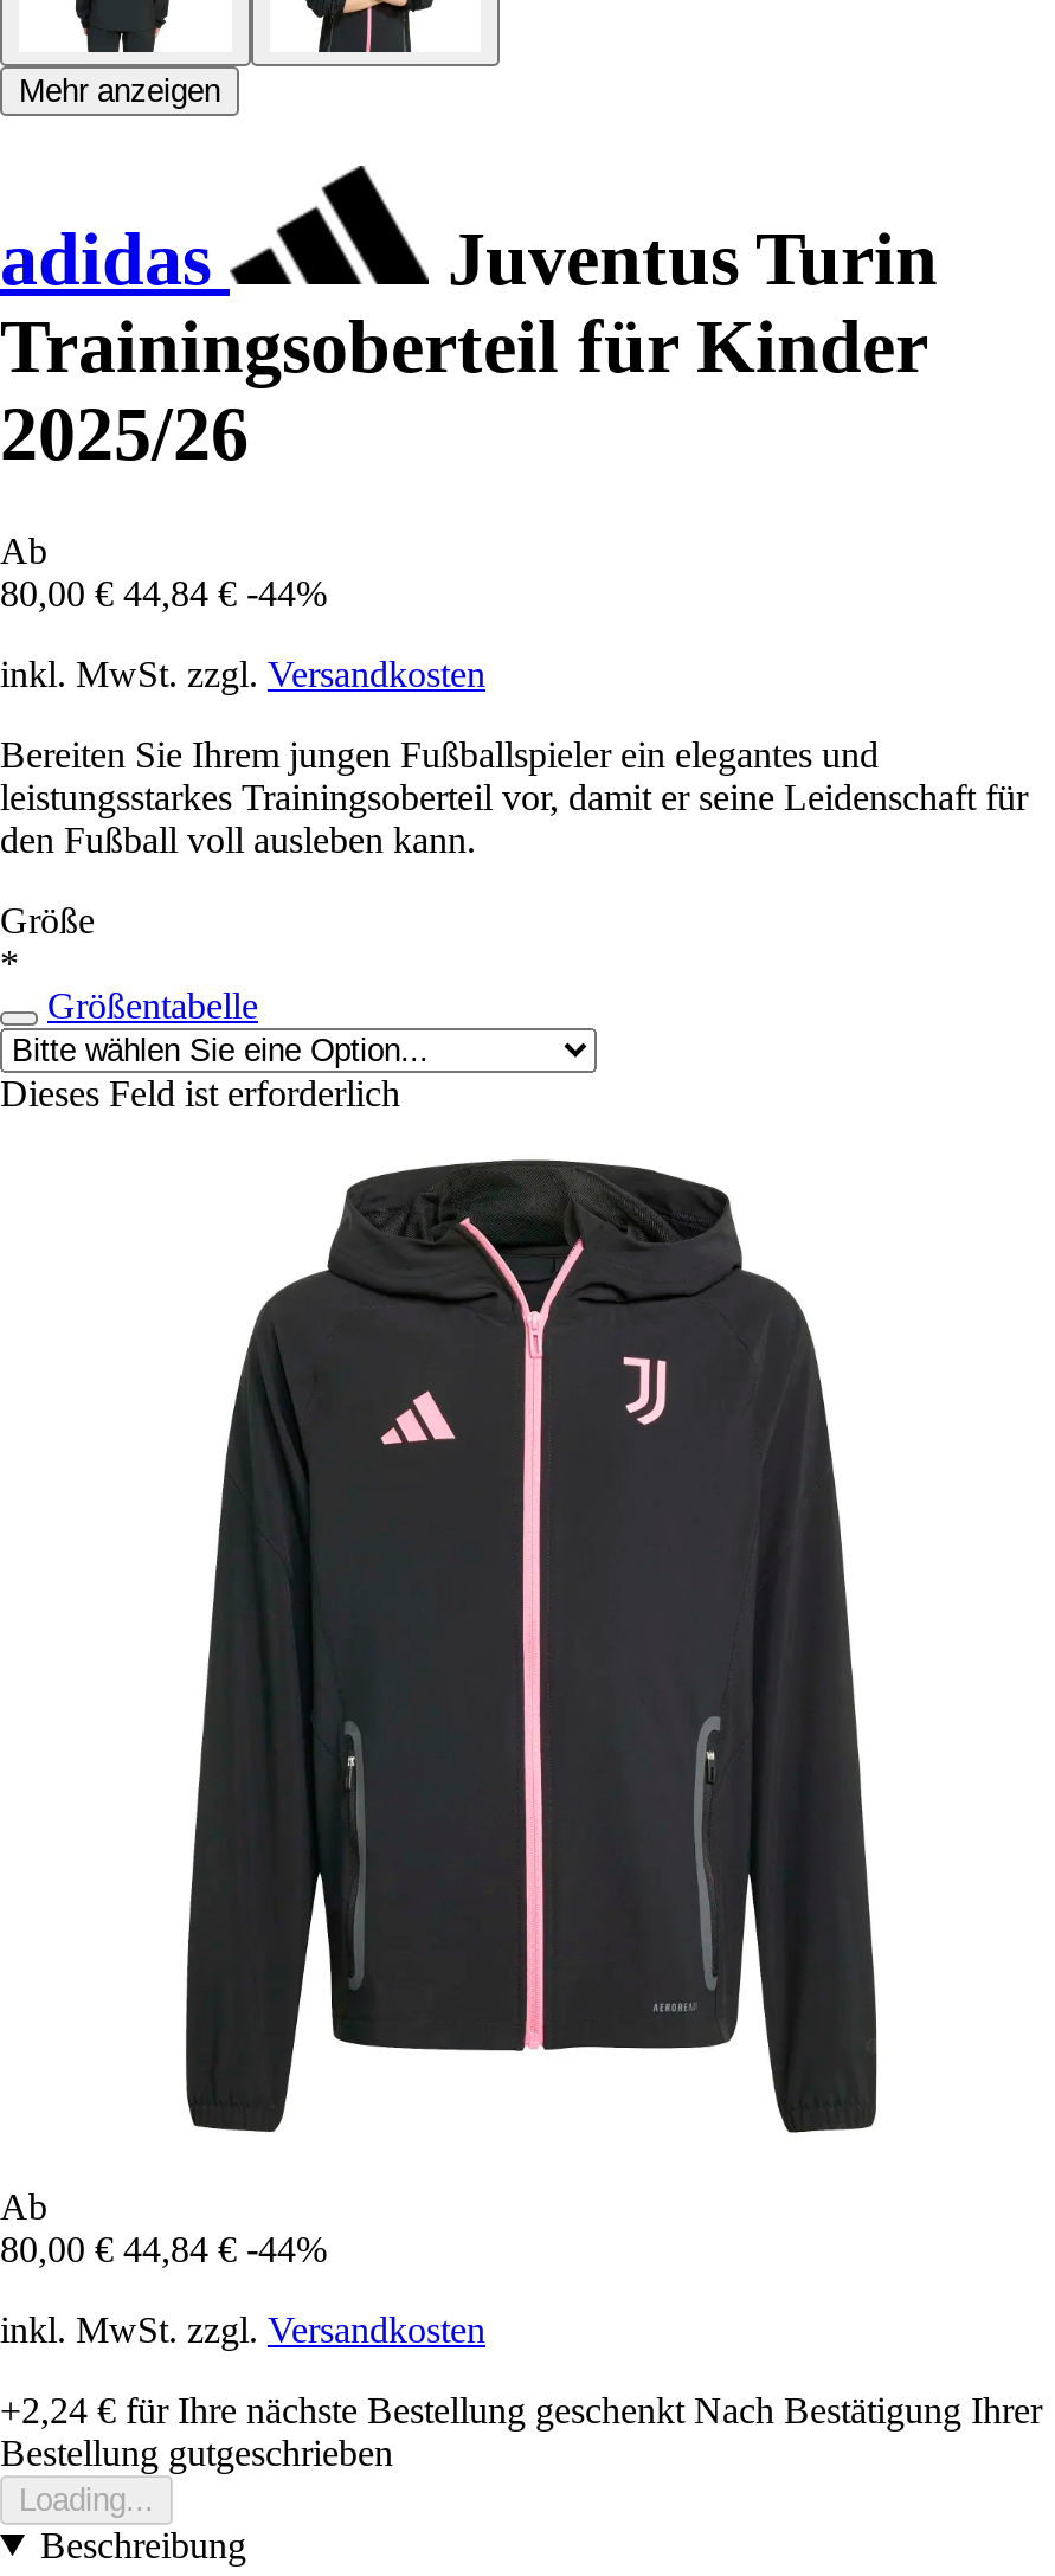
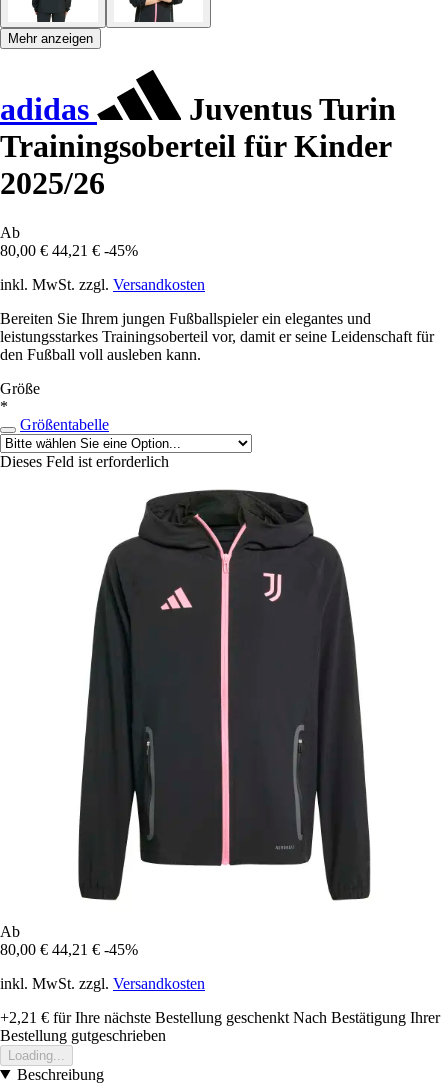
- 80,00 € 44,84 € -44%
+ 80,00 € 44,21 € -45%

- 80,00 € 44,84 € -44%
+ 80,00 € 44,21 € -45%

- +2,24 €für Ihre nächste Bestellung geschenkt Nach Bestätigung Ihrer
+ +2,21 €für Ihre nächste Bestellung geschenkt Nach Bestätigung Ihrer
